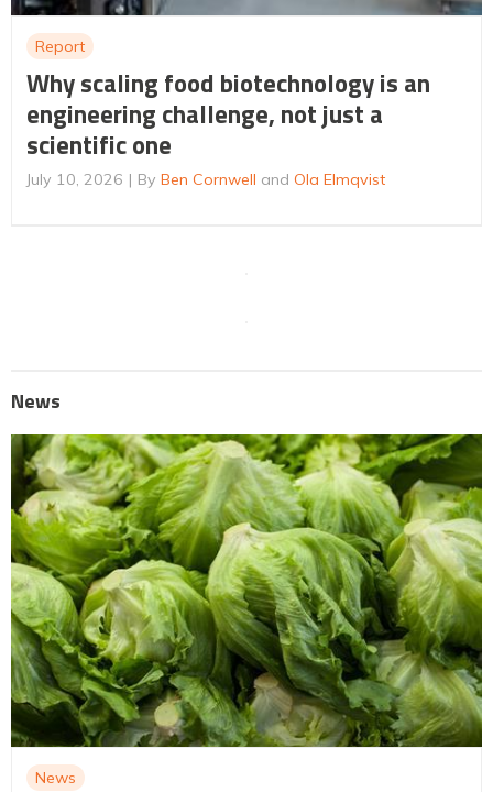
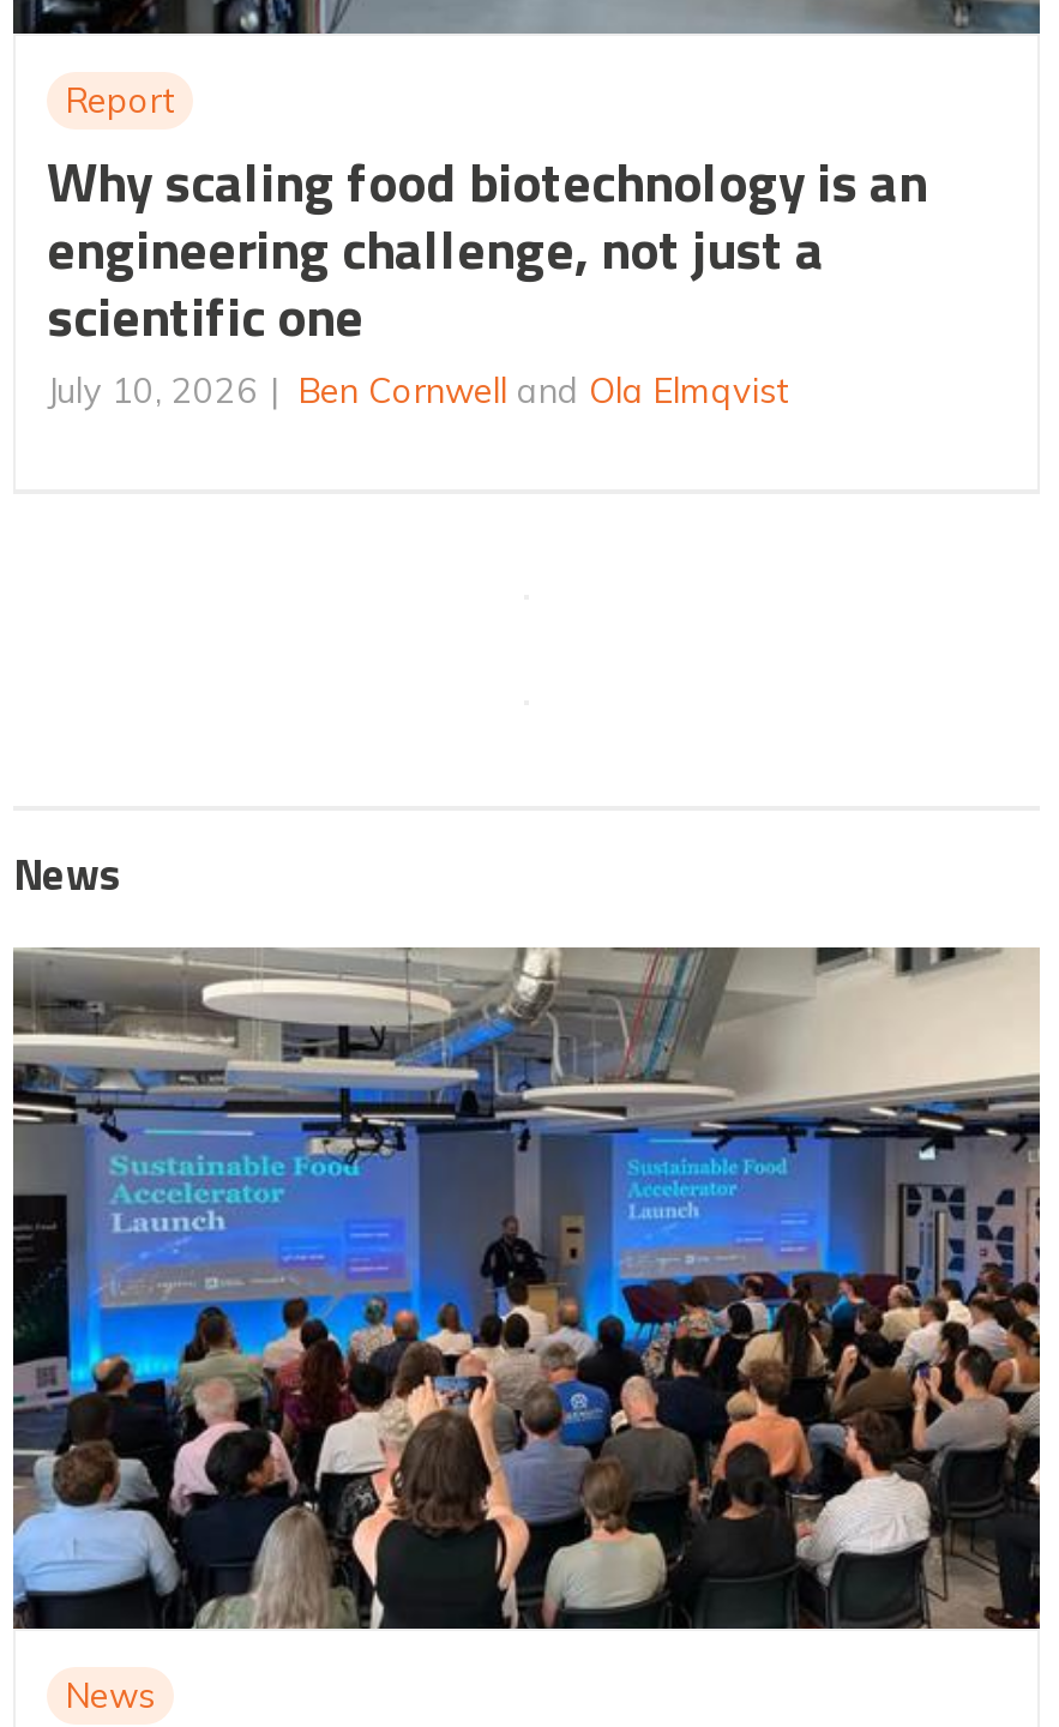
- By Ben Cornwell and Ola Elmqvist
+ Ben Cornwell and Ola Elmqvist

- [image]
+ [image]
